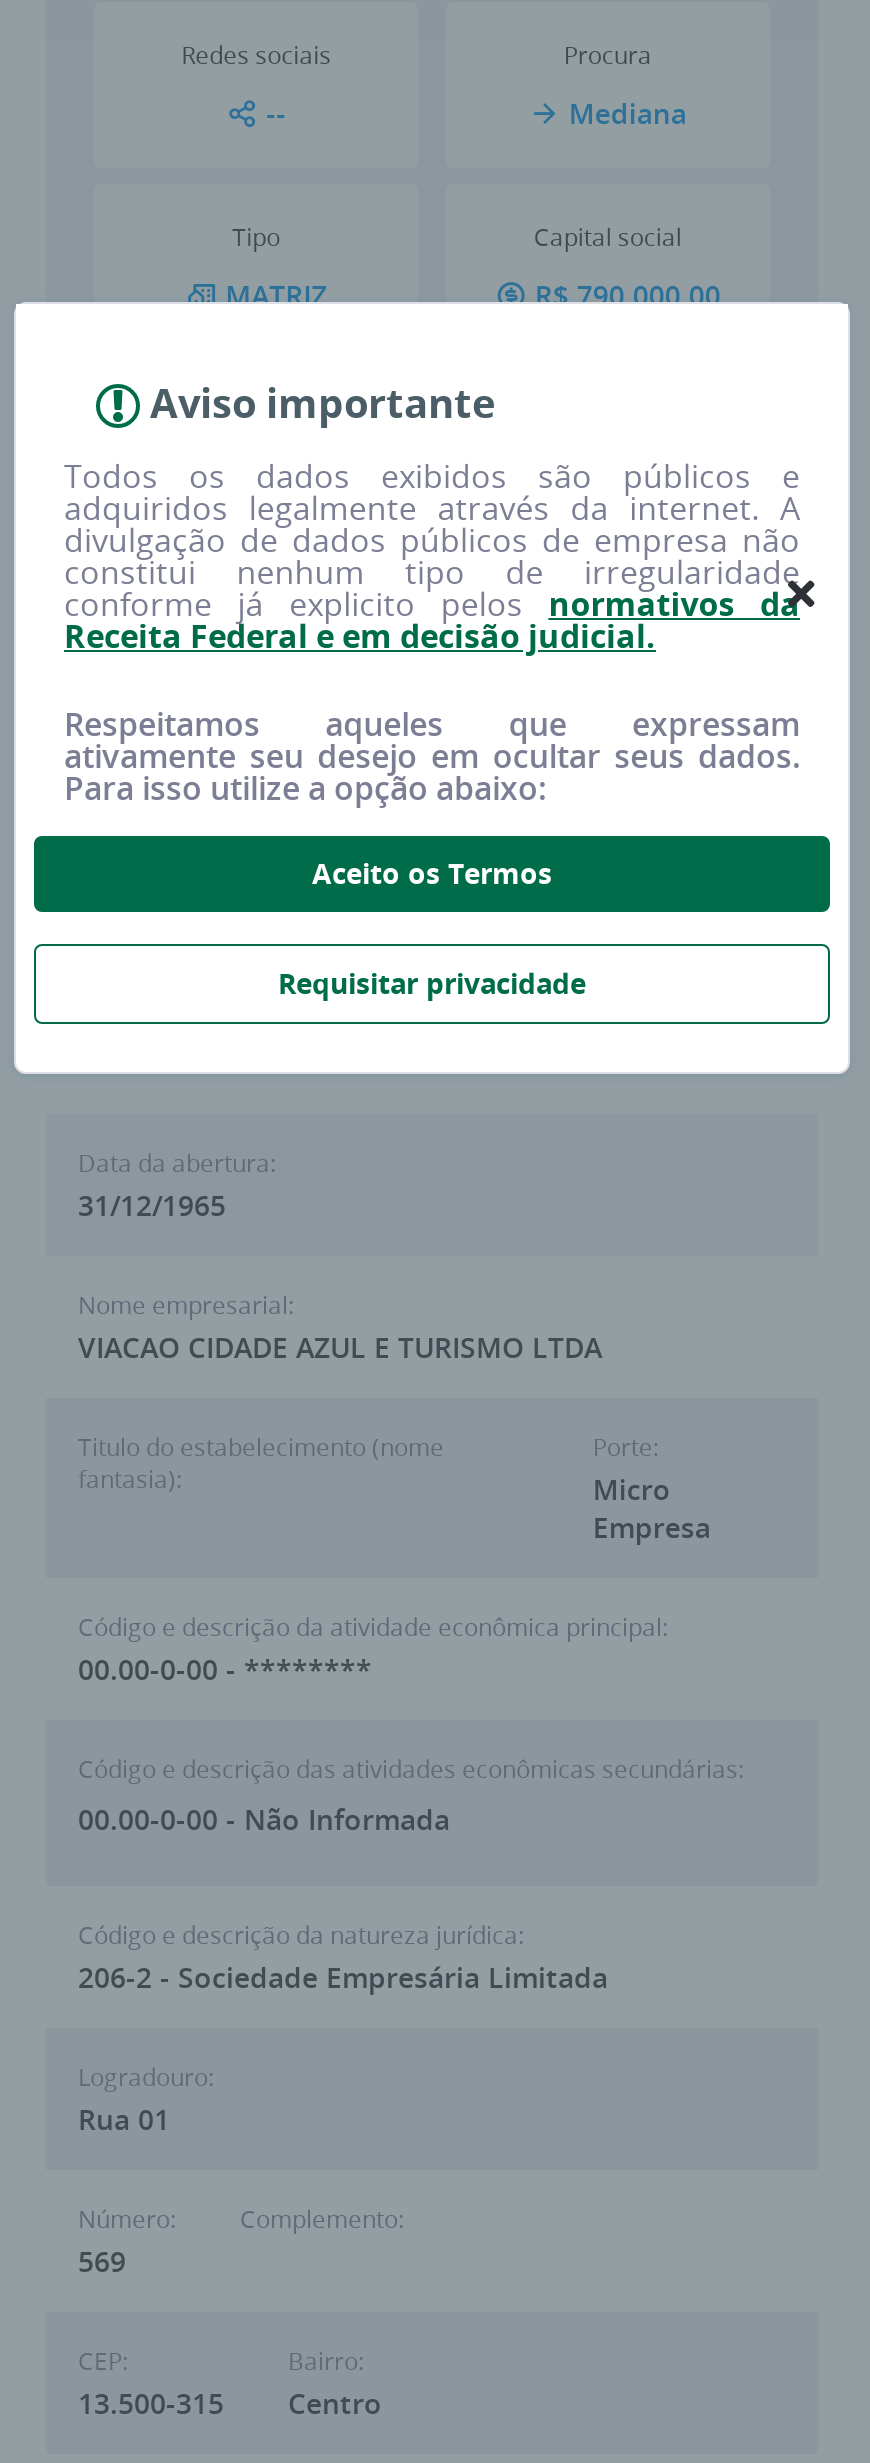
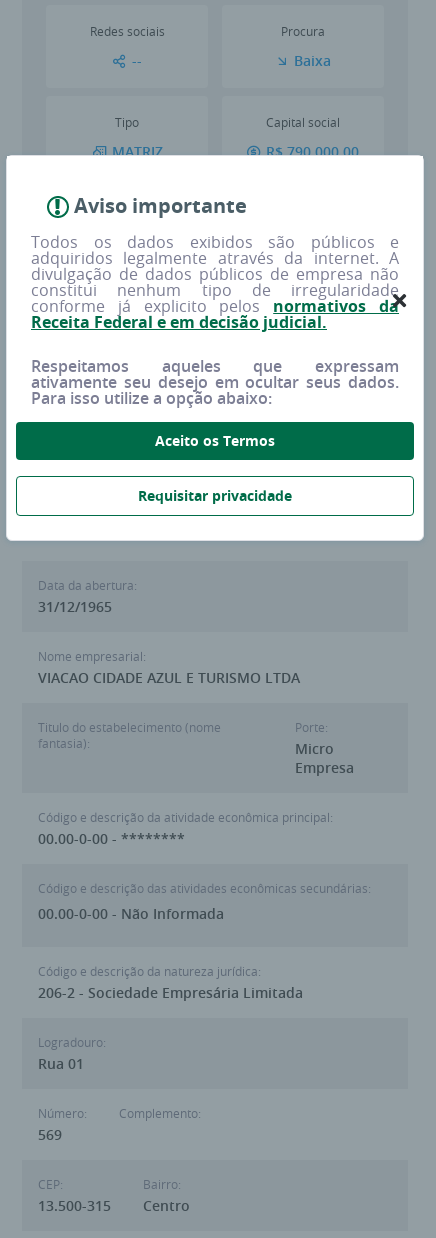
- Mediana
+ Baixa
